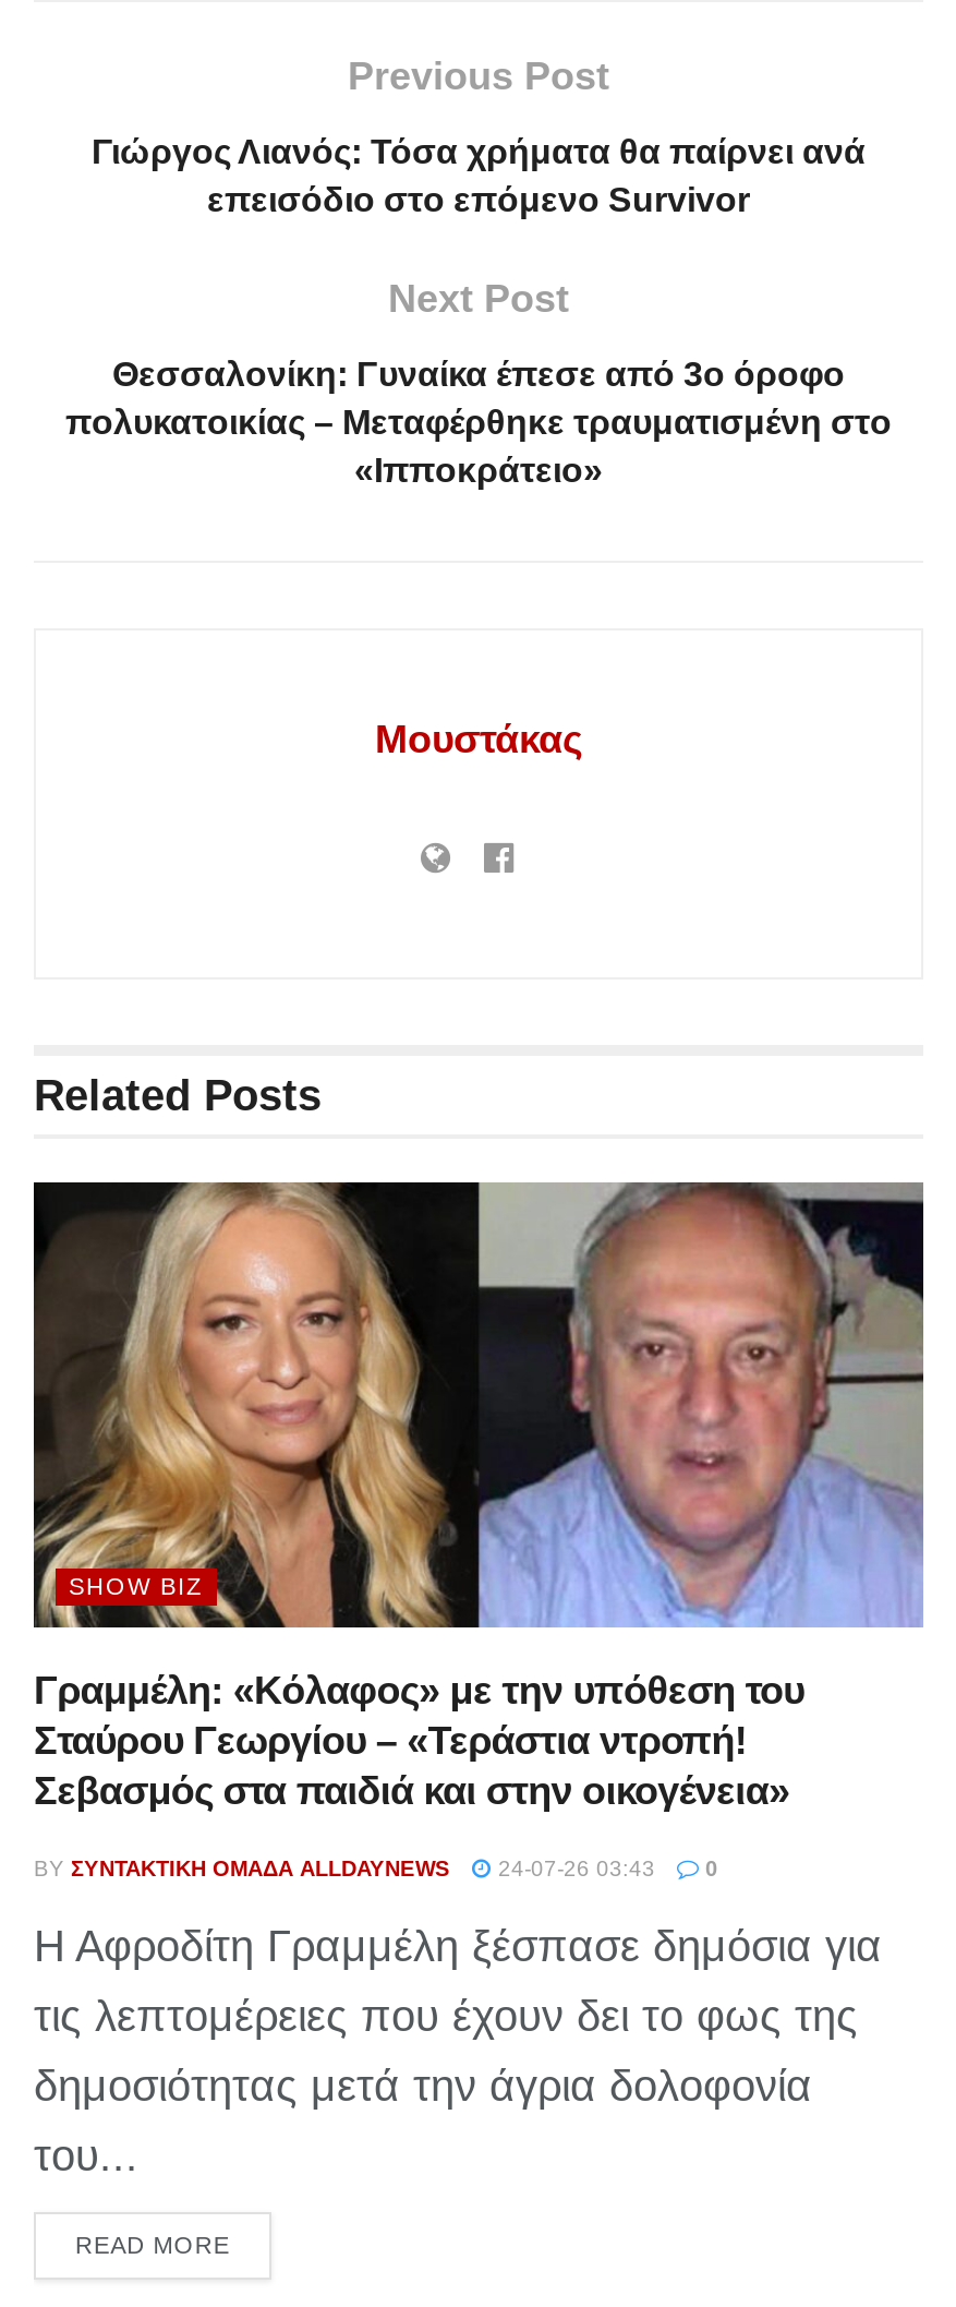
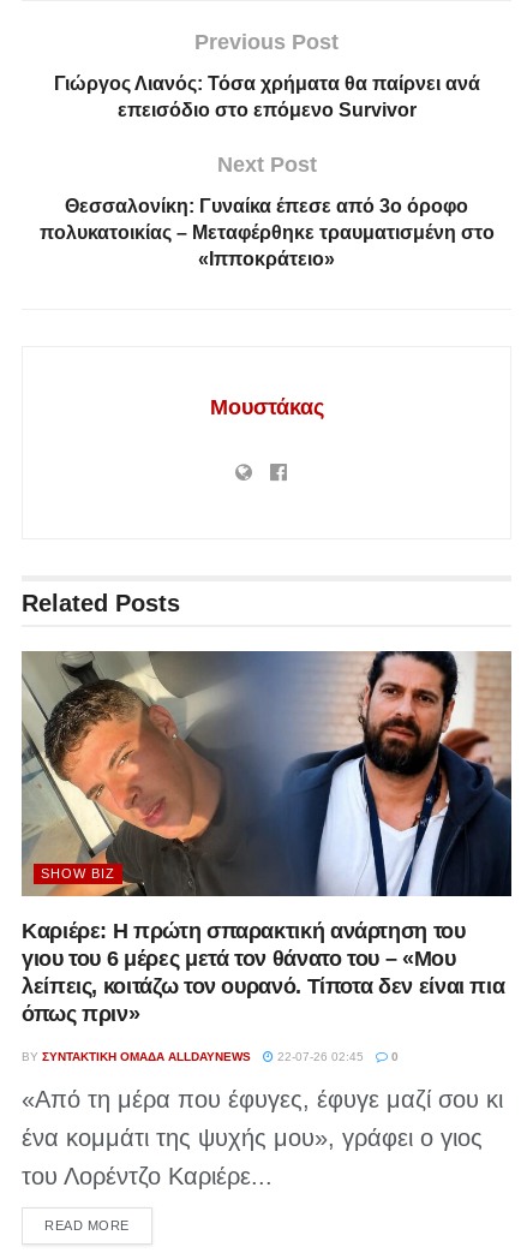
- [image]
- Γραμμέλη: «Κόλαφος» με την υπόθεση του
- Σταύρου Γεωργίου – «Τεράστια ντροπή!
- Σεβασμός στα παιδιά και στην οικογένεια»
+ [image]
+ Καριέρε: Η πρώτη σπαρακτική ανάρτηση του
+ γιου του 6 μέρες μετά τον θάνατο του – «Μου
+ λείπεις, κοιτάζω τον ουρανό. Τίποτα δεν είναι πια
+ όπως πριν»

- BY ΣΥΝΤΑΚΤΙΚΉ ΟΜΆΔΑ ALLDAYNEWS 24-07-26 03:43 0
+ BY ΣΥΝΤΑΚΤΙΚΉ ΟΜΆΔΑ ALLDAYNEWS 22-07-26 02:45 0

moved down: BY ΣΥΝΤΑΚΤΙΚΉ ΟΜΆΔΑ ALLDAYNEWS | 0

- Η Αφροδίτη Γραμμέλη ξέσπασε δημόσια για
- τις λεπτομέρειες που έχουν δει το φως της
- δημοσιότητας μετά την άγρια δολοφονία
- του...
+ «Από τη μέρα που έφυγες, έφυγε μαζί σου κι
+ ένα κομμάτι της ψυχής μου», γράφει ο γιος
+ του Λορέντζο Καριέρε...
